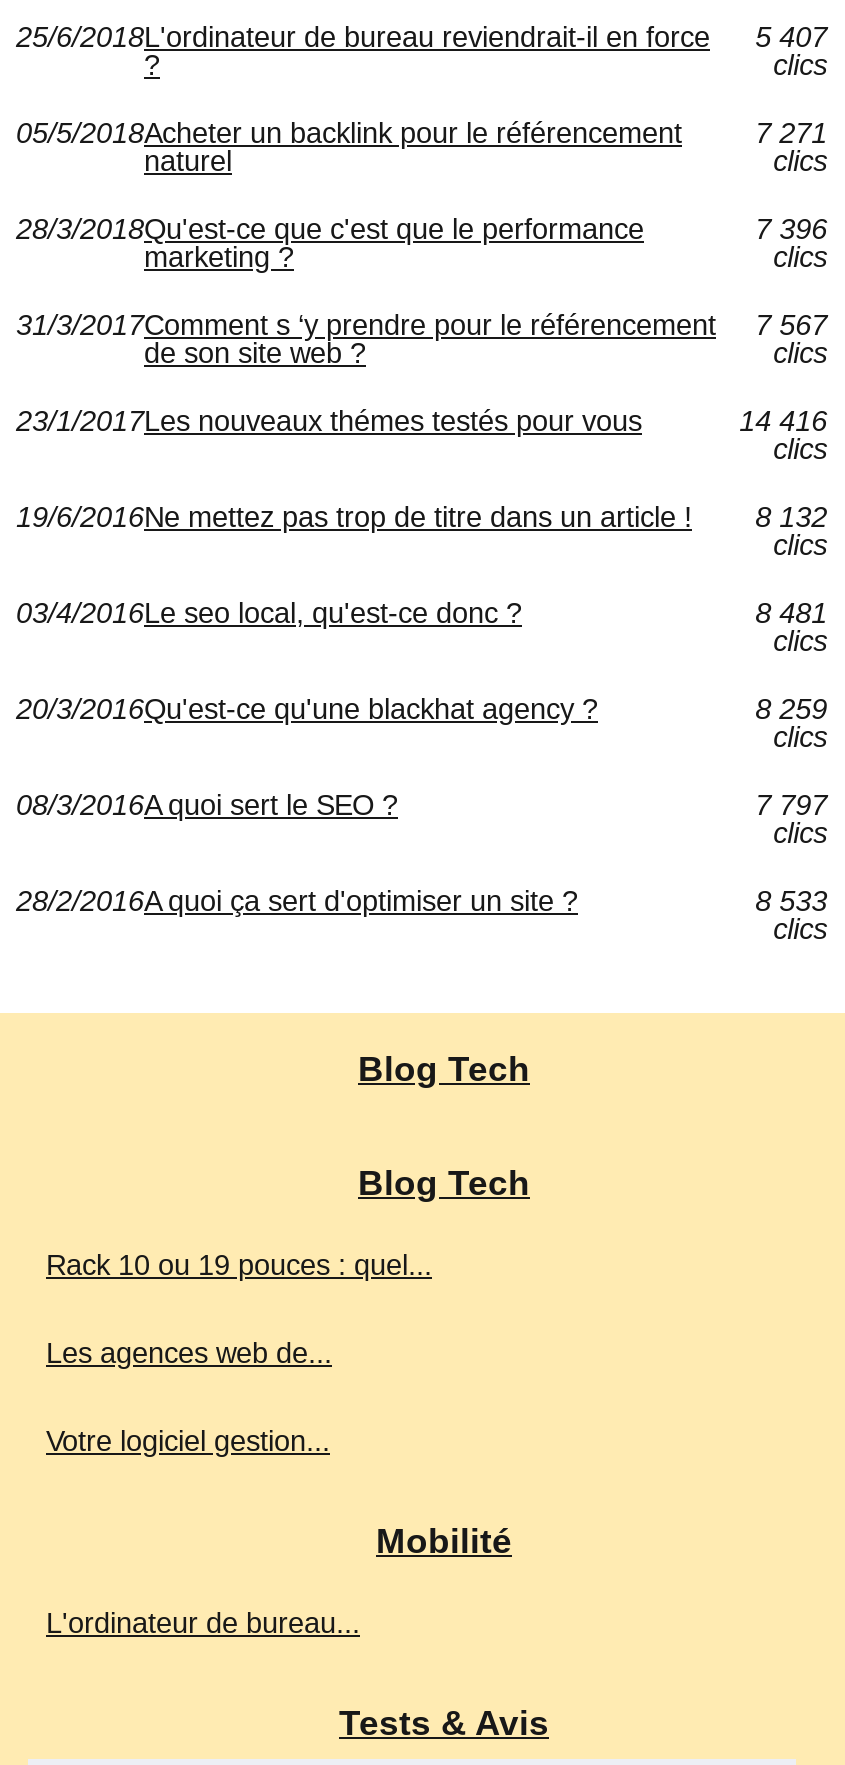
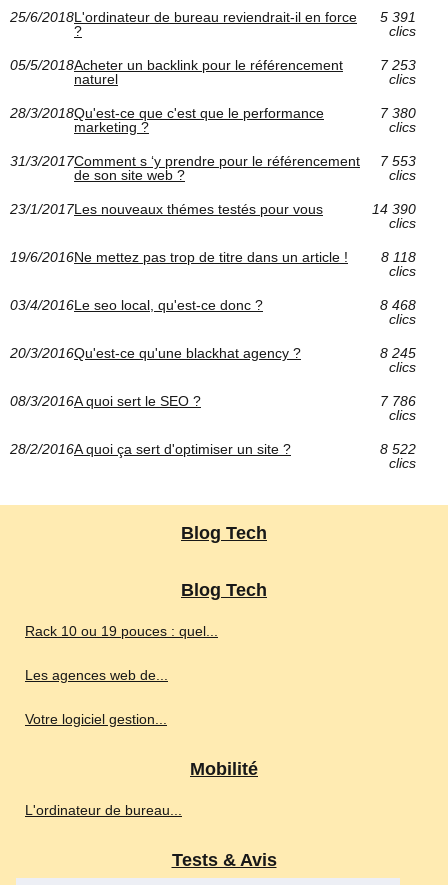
- 25/6/2018L'ordinateur de bureau reviendrait-il en force 5 407
+ 25/6/2018L'ordinateur de bureau reviendrait-il en force 5 391

- 7 271
+ 7 253

- 7 396
+ 7 380

- 31/3/2017Comment s ‘y prendre pour le référencement 7 567
+ 31/3/2017Comment s ‘y prendre pour le référencement 7 553

- 14 416
+ 14 390

- 8 132
+ 8 118

- 8 481
+ 8 468

- 8 259
+ 8 245

- 7 797
+ 7 786

- 8 533
+ 8 522
